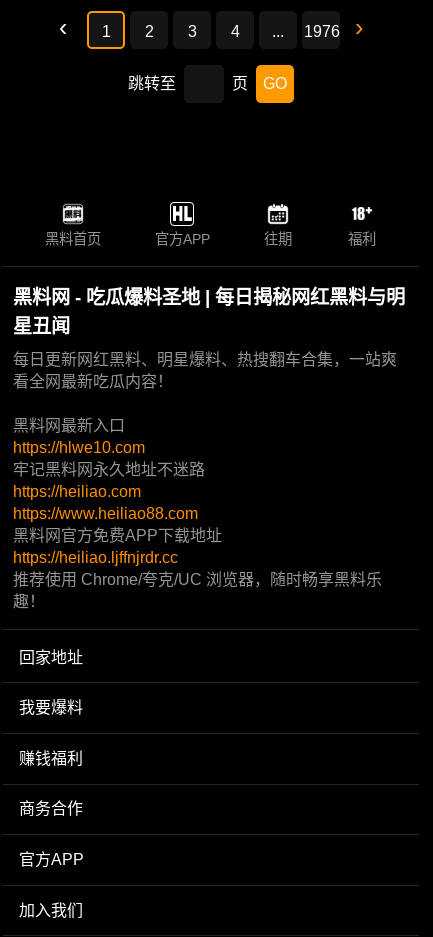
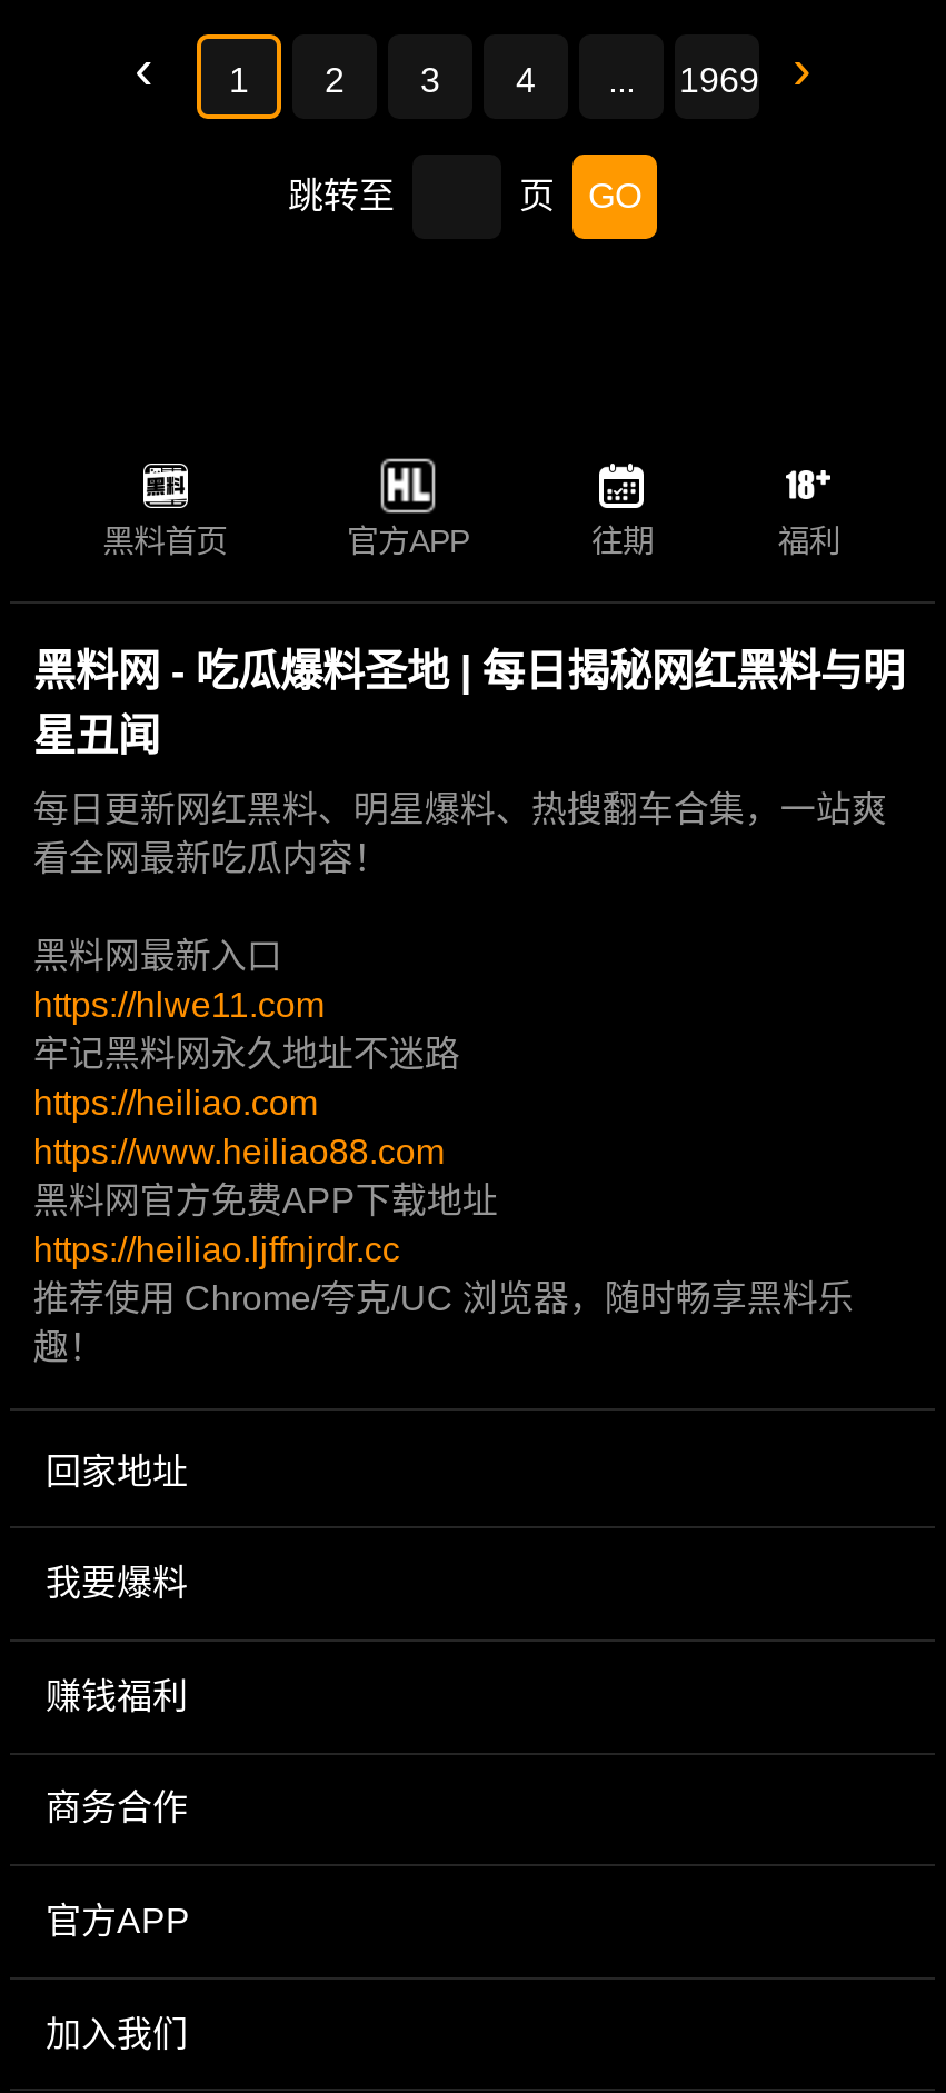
- 1976
+ 1969

- https://hlwe10.com
+ https://hlwe11.com
